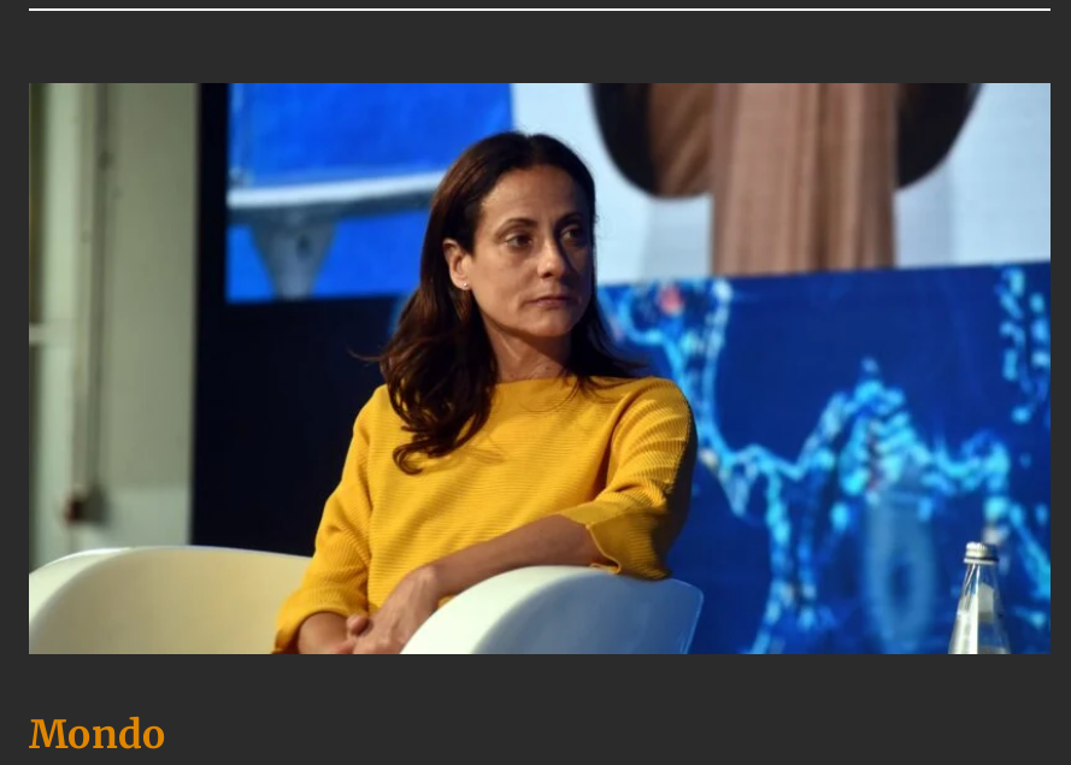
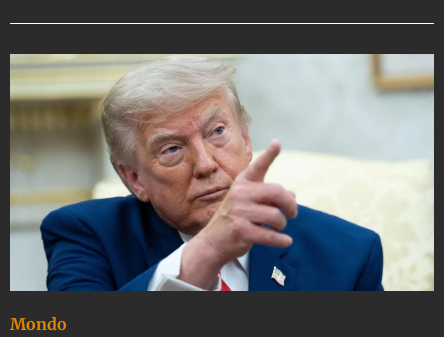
- [image]
+ [image]
